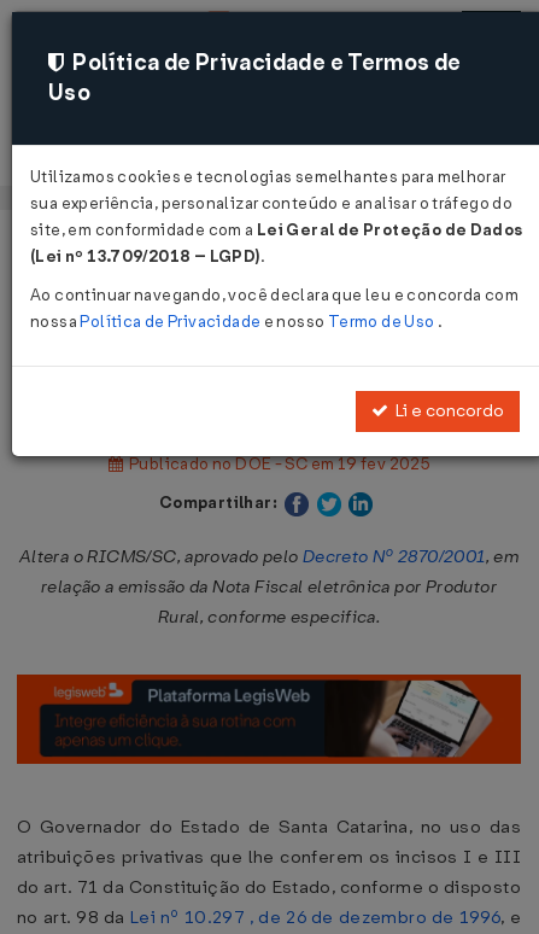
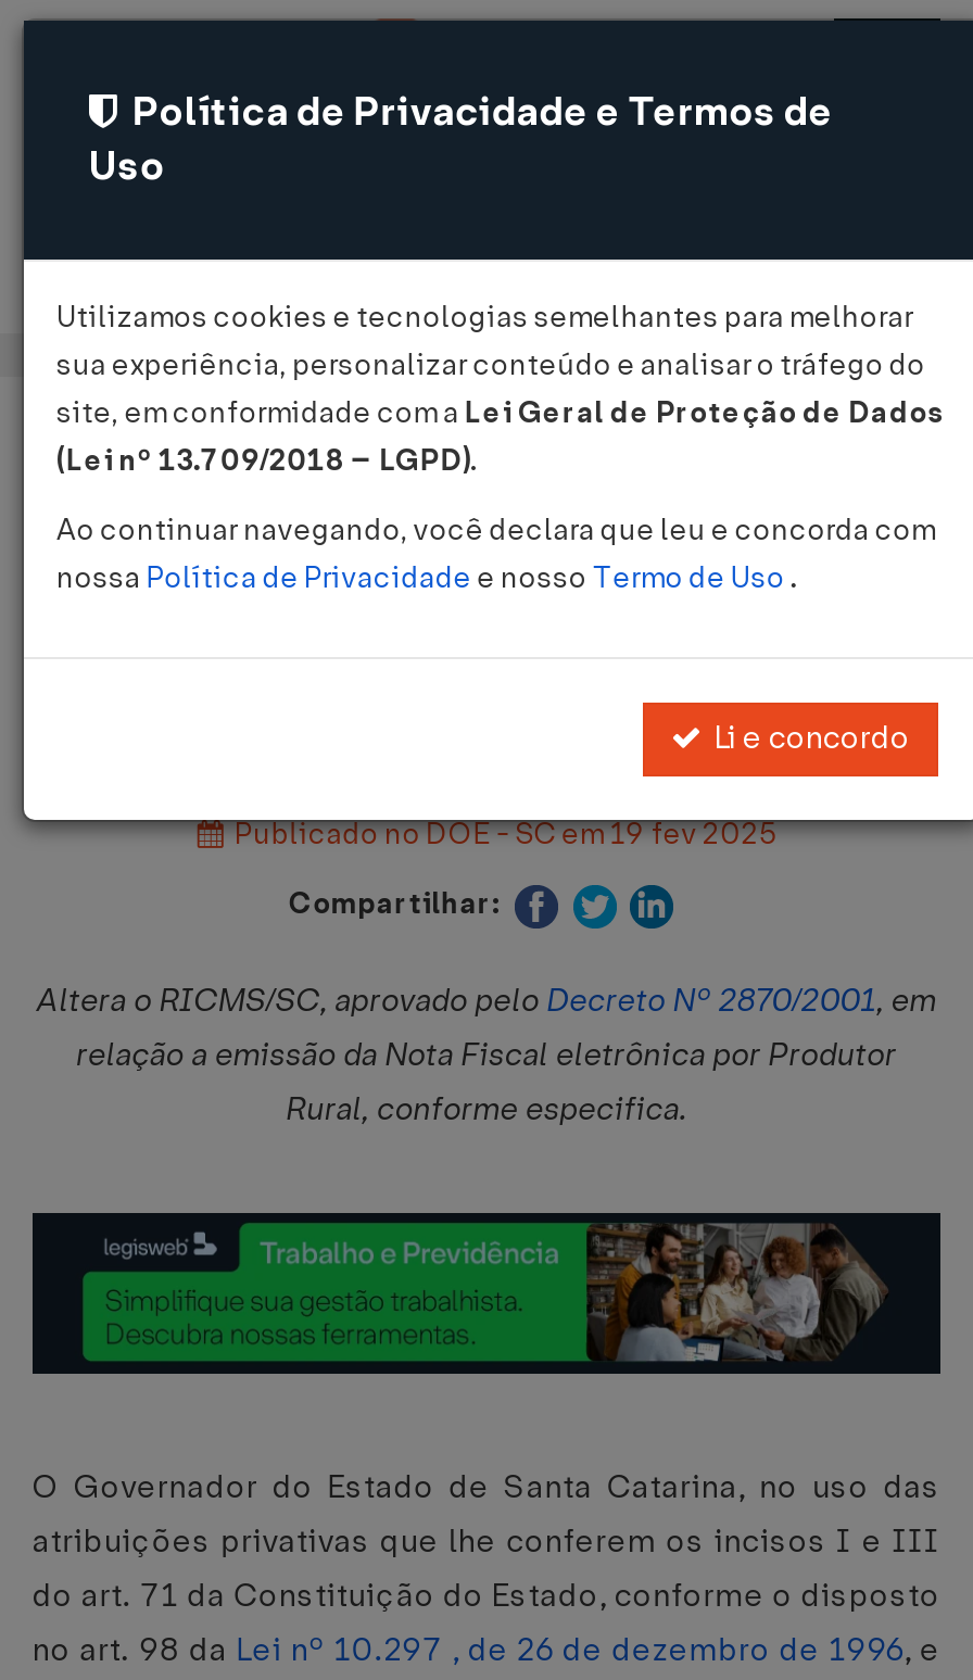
- [image]
+ [image]
